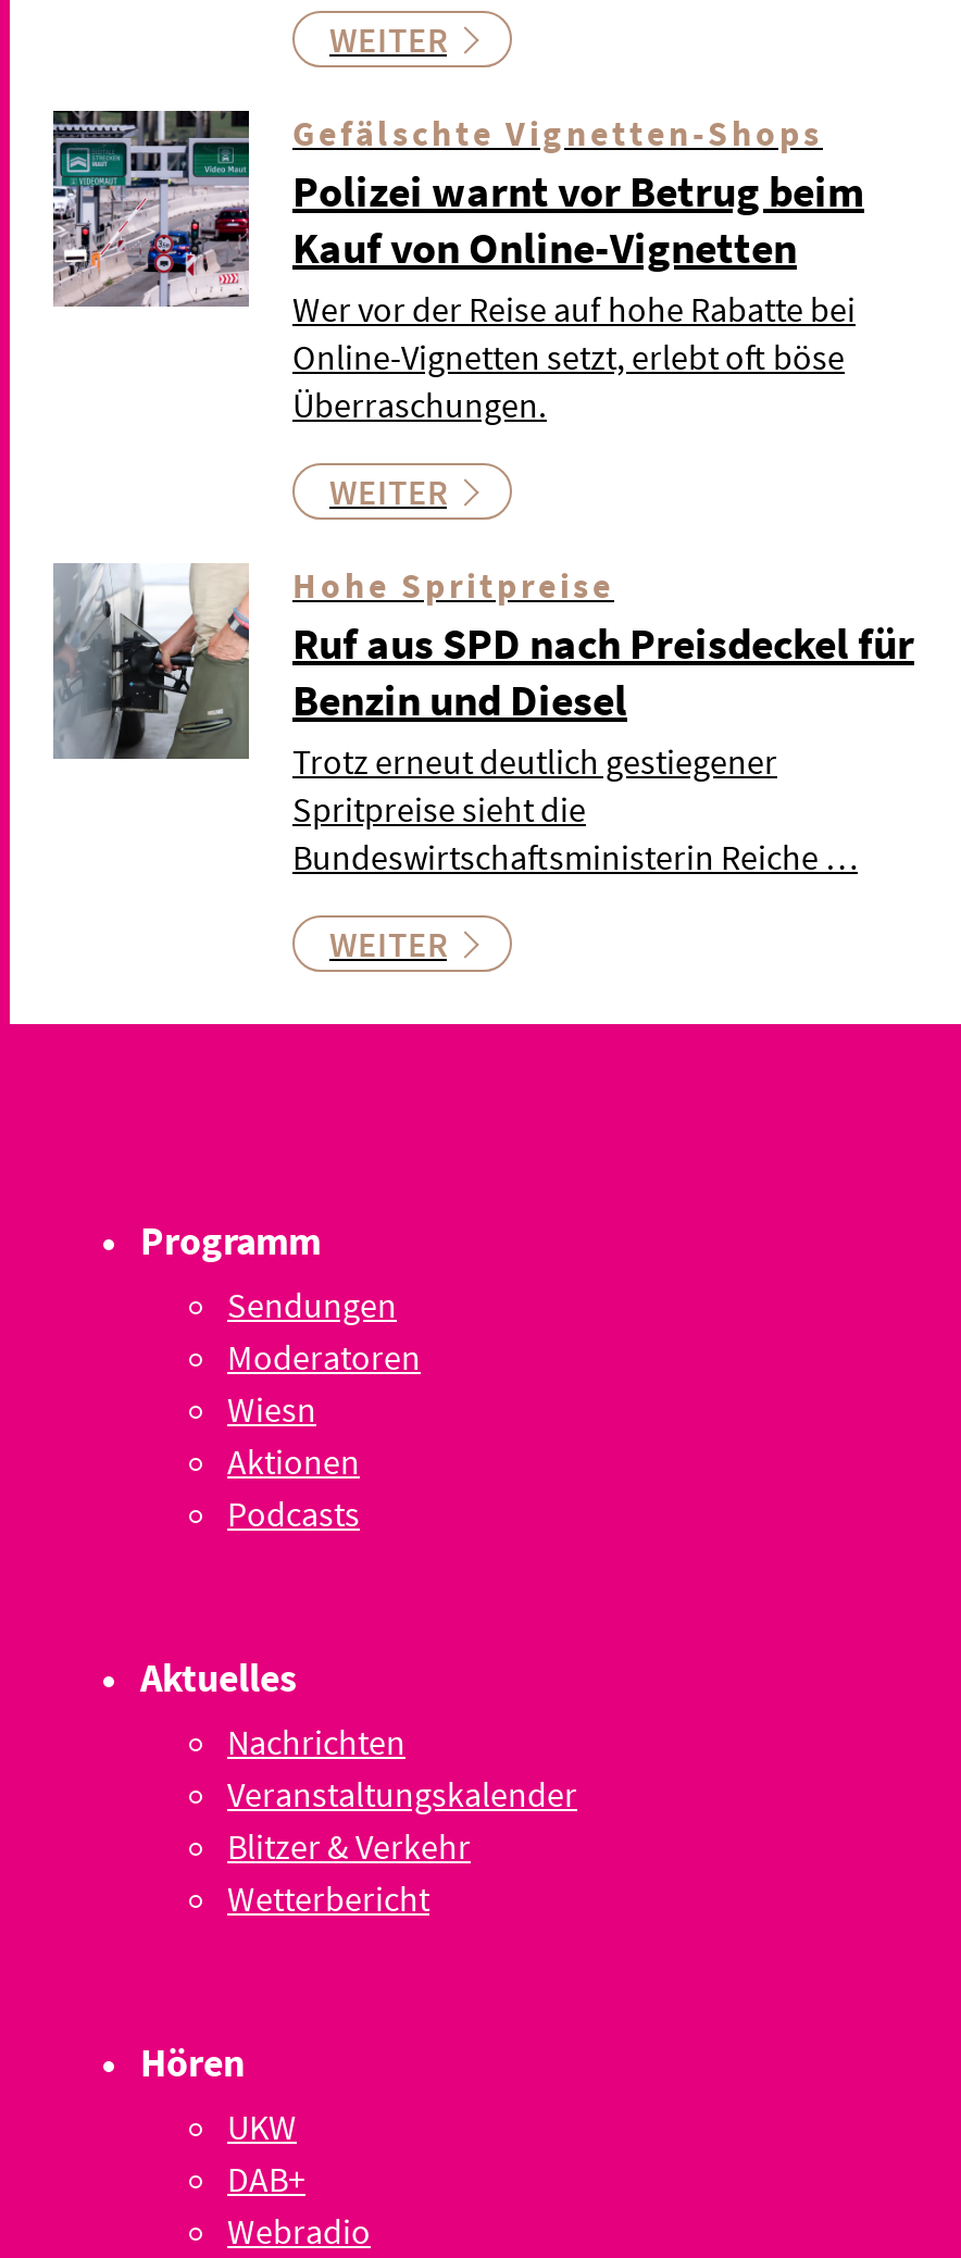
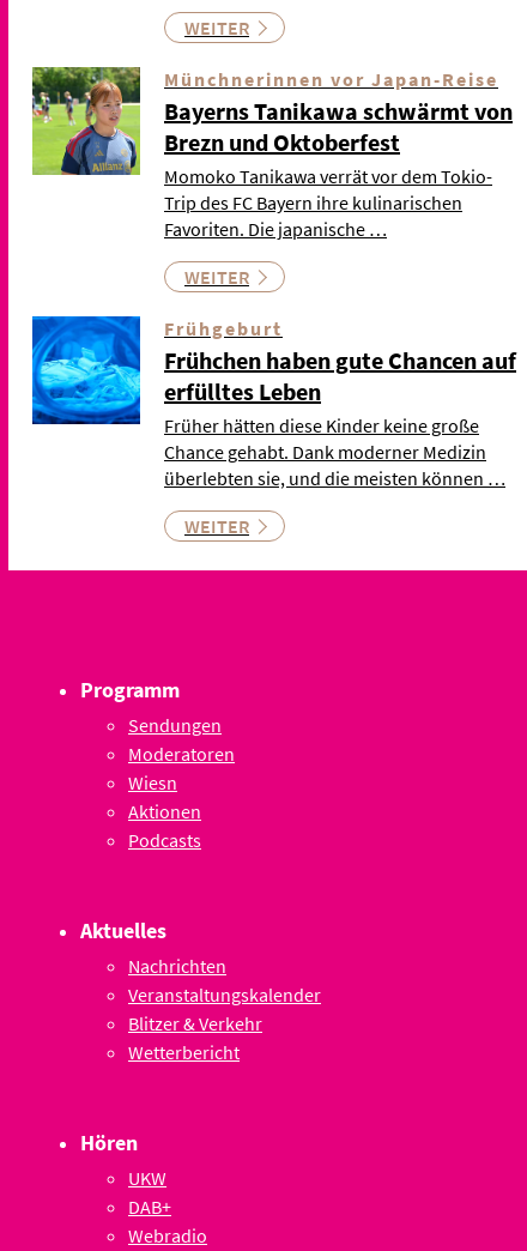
- [image]
- Gefälschte Vignetten-Shops
- Polizei warnt vor Betrug beim
- Kauf von Online-Vignetten
- Wer vor der Reise auf hohe Rabatte bei
- Online-Vignetten setzt, erlebt oft böse
- Überraschungen.
+ [image]
+ Münchnerinnen vor Japan-Reise
+ Bayerns Tanikawa schwärmt von
+ Brezn und Oktoberfest
+ Momoko Tanikawa verrät vor dem Tokio-
+ Trip des FC Bayern ihre kulinarischen
+ Favoriten. Die japanische …

- [image]
- Hohe Spritpreise
- Ruf aus SPD nach Preisdeckel für
- Benzin und Diesel
- Trotz erneut deutlich gestiegener
- Spritpreise sieht die
- Bundeswirtschaftsministerin Reiche …
+ [image]
+ Frühgeburt
+ Frühchen haben gute Chancen auf
+ erfülltes Leben
+ Früher hätten diese Kinder keine große
+ Chance gehabt. Dank moderner Medizin
+ überlebten sie, und die meisten können …
